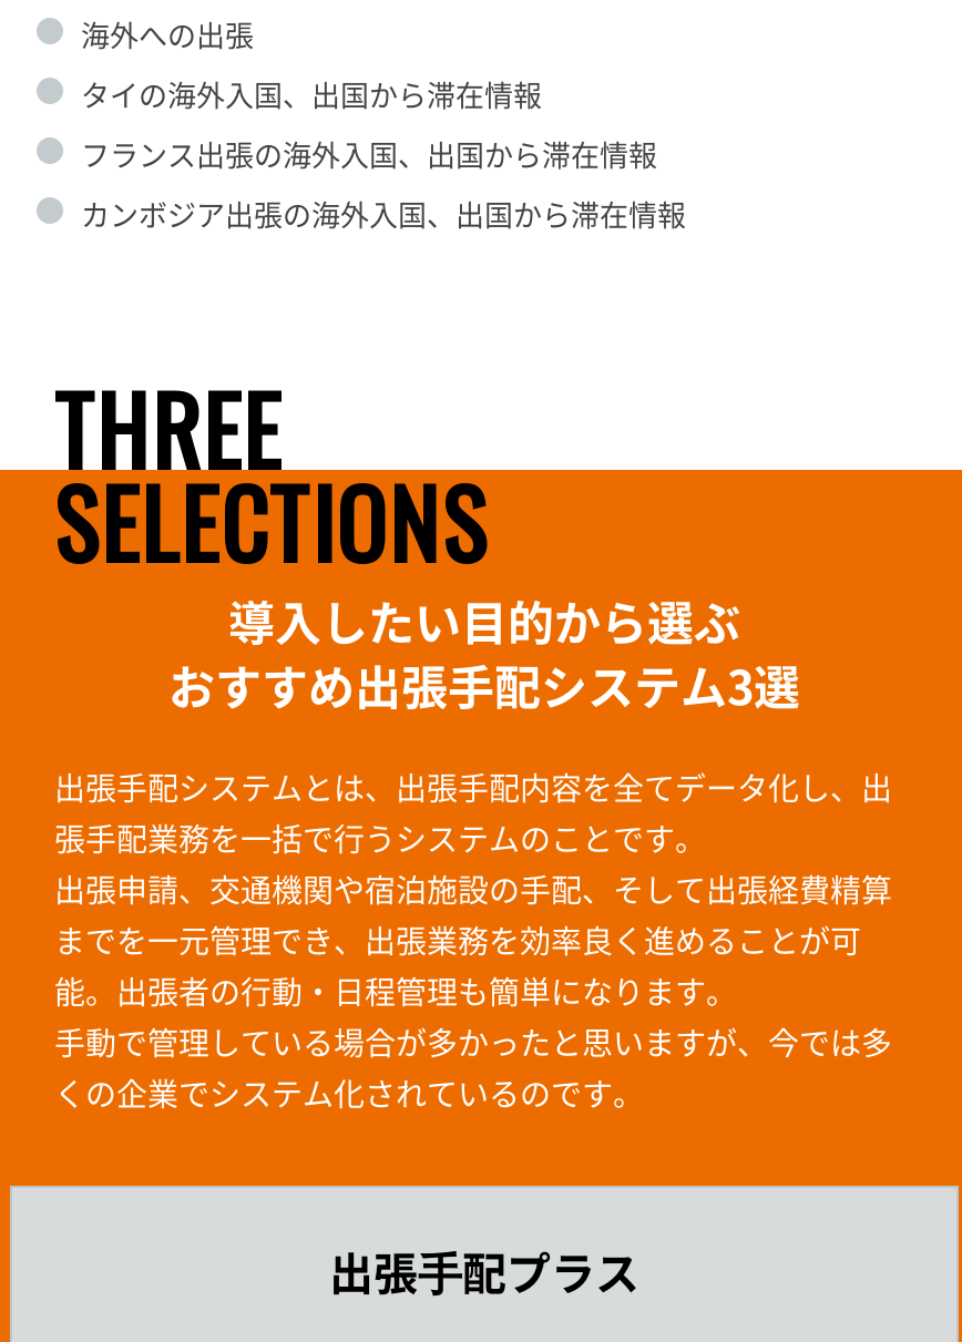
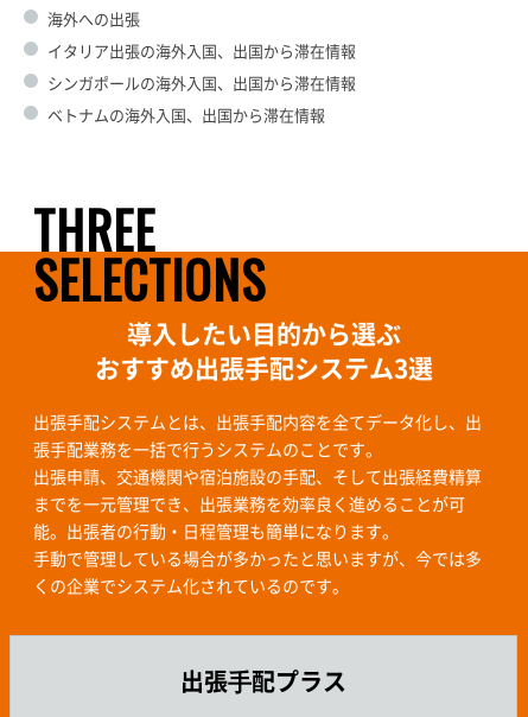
- タイの海外入国、出国から滞在情報
- フランス出張の海外入国、出国から滞在情報
- カンボジア出張の海外入国、出国から滞在情報
+ イタリア出張の海外入国、出国から滞在情報
+ シンガポールの海外入国、出国から滞在情報
+ ベトナムの海外入国、出国から滞在情報
